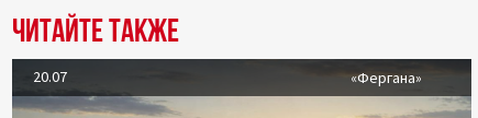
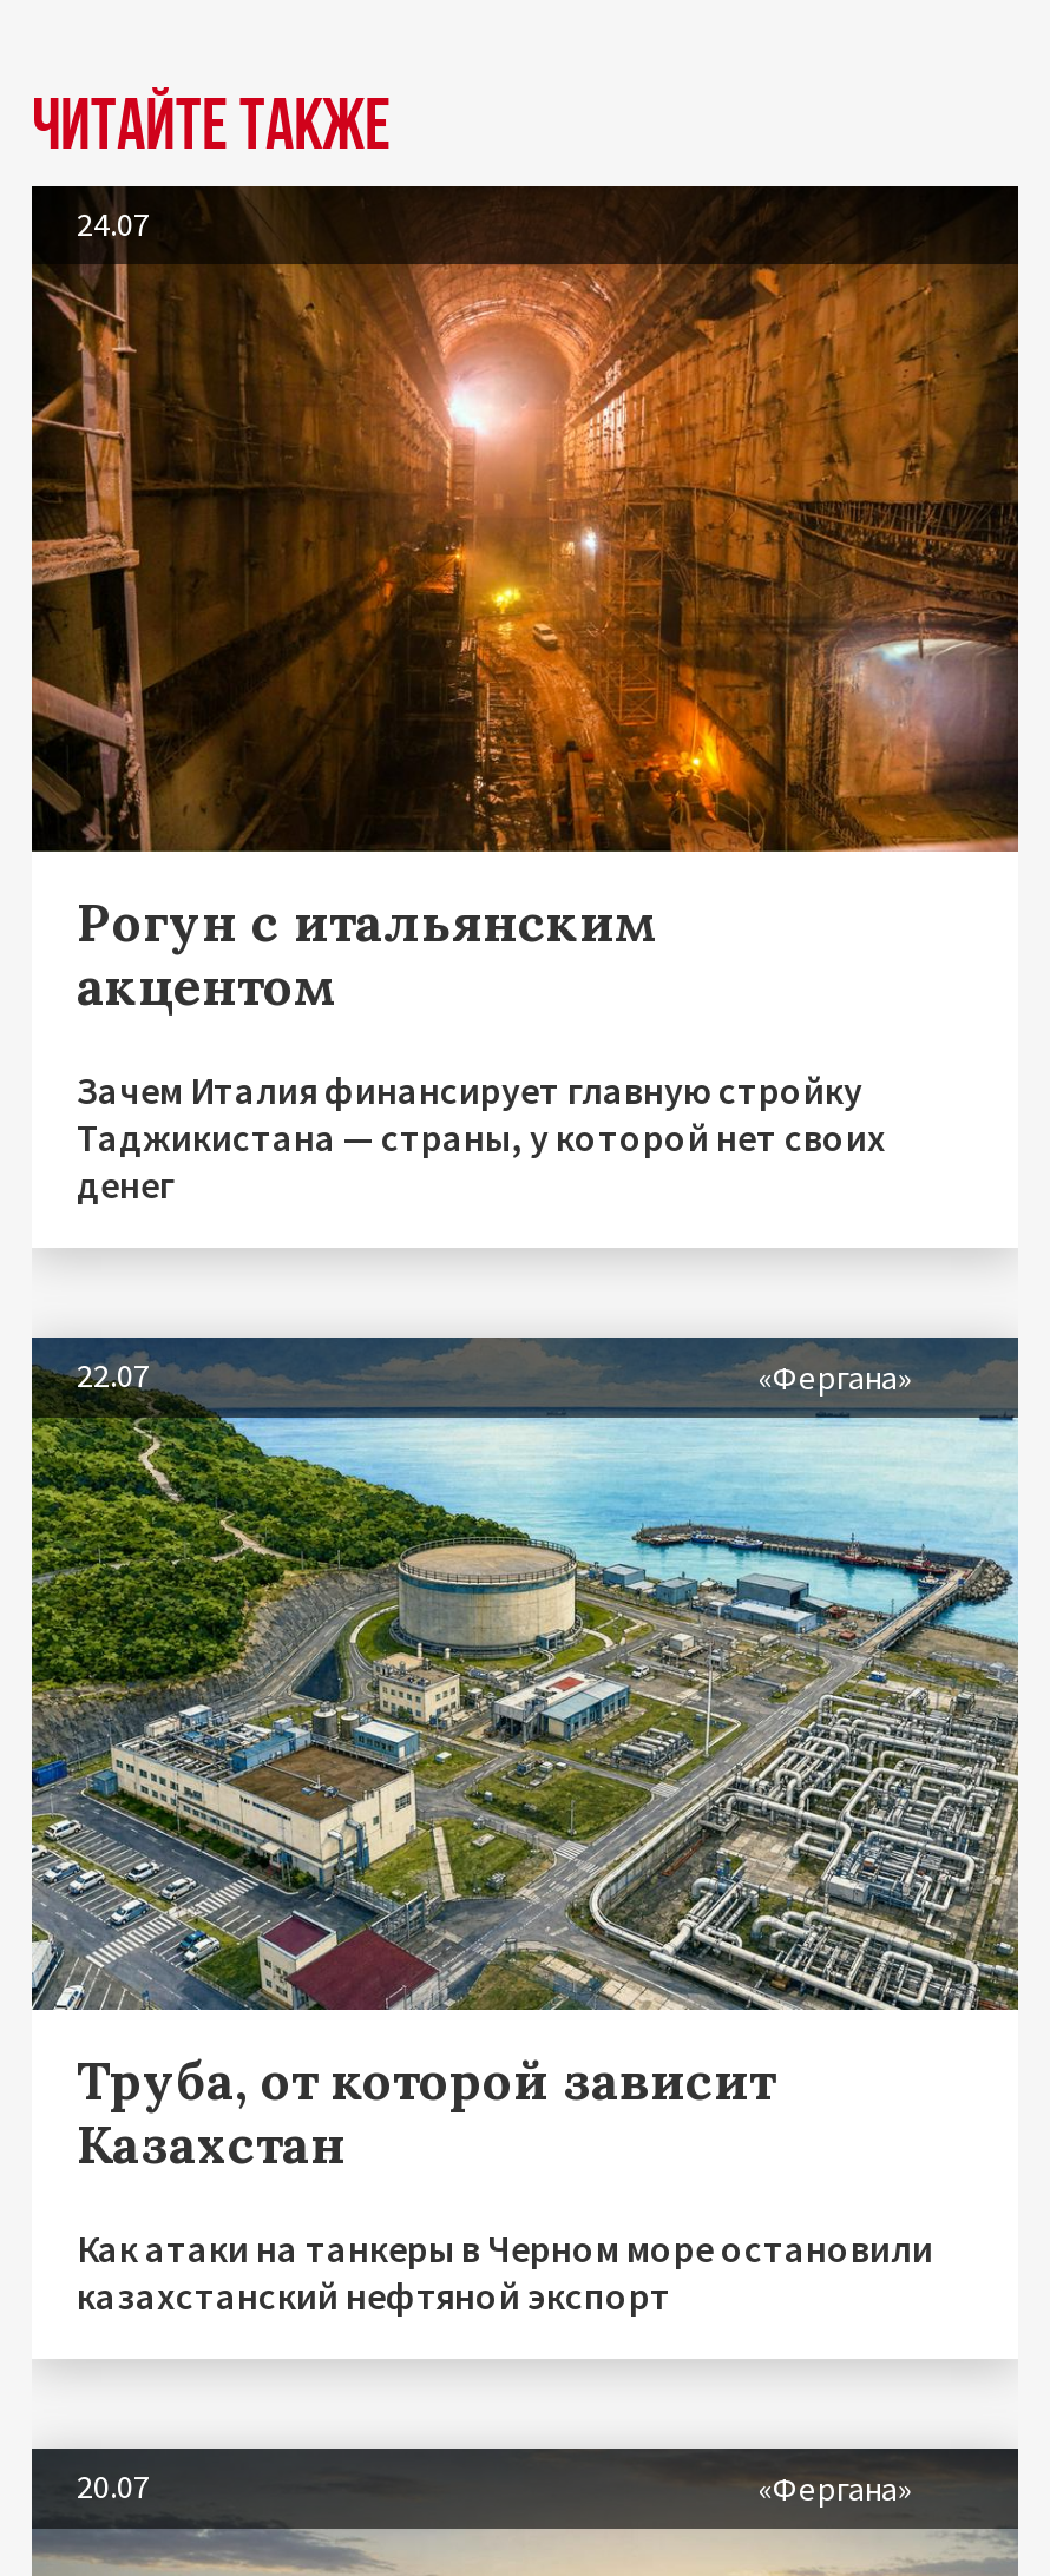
+ [image]
+ 24.07

+ [image]
+ 22.07
+ «Фергана»

+ Рогун с итальянским
+ акцентом
+ Зачем Италия финансирует главную стройку
+ Таджикистана — страны, у которой нет своих
+ денег

+ Труба, от которой зависит
+ Казахстан
+ Как атаки на танкеры в Черном море остановили
+ казахстанский нефтяной экспорт
